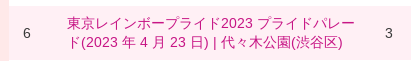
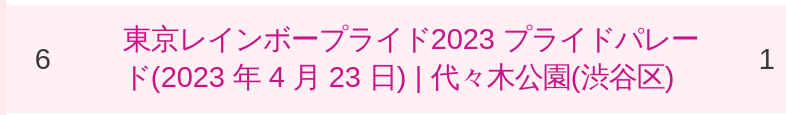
- 3
+ 1
